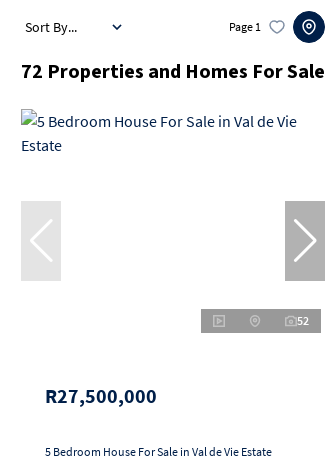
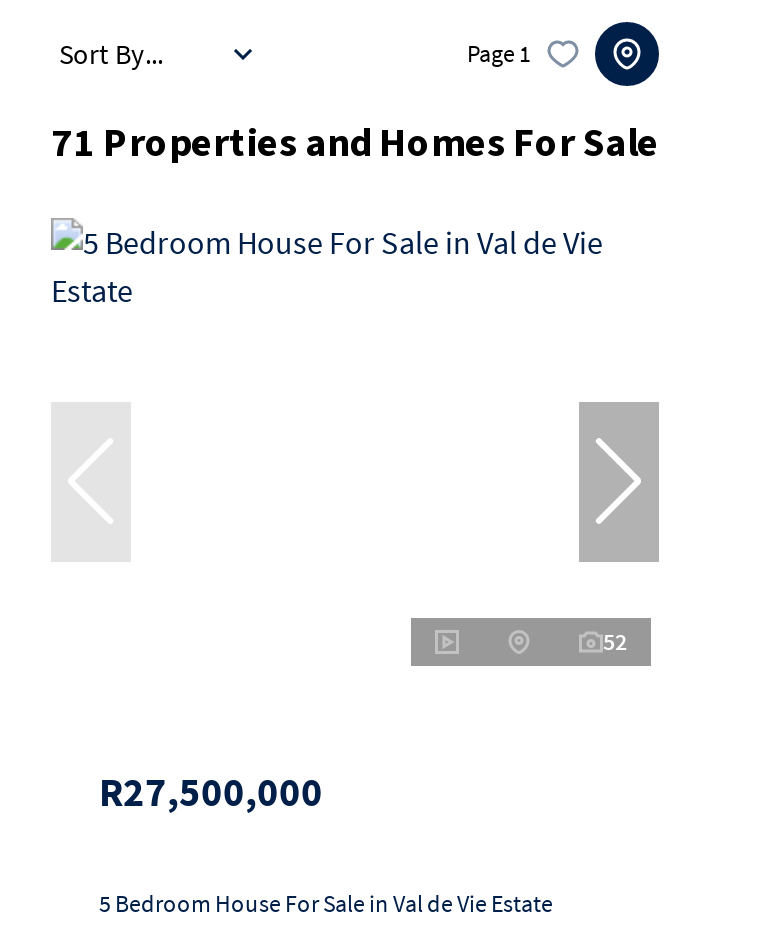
- 72 Properties and Homes For Sale
+ 71 Properties and Homes For Sale
